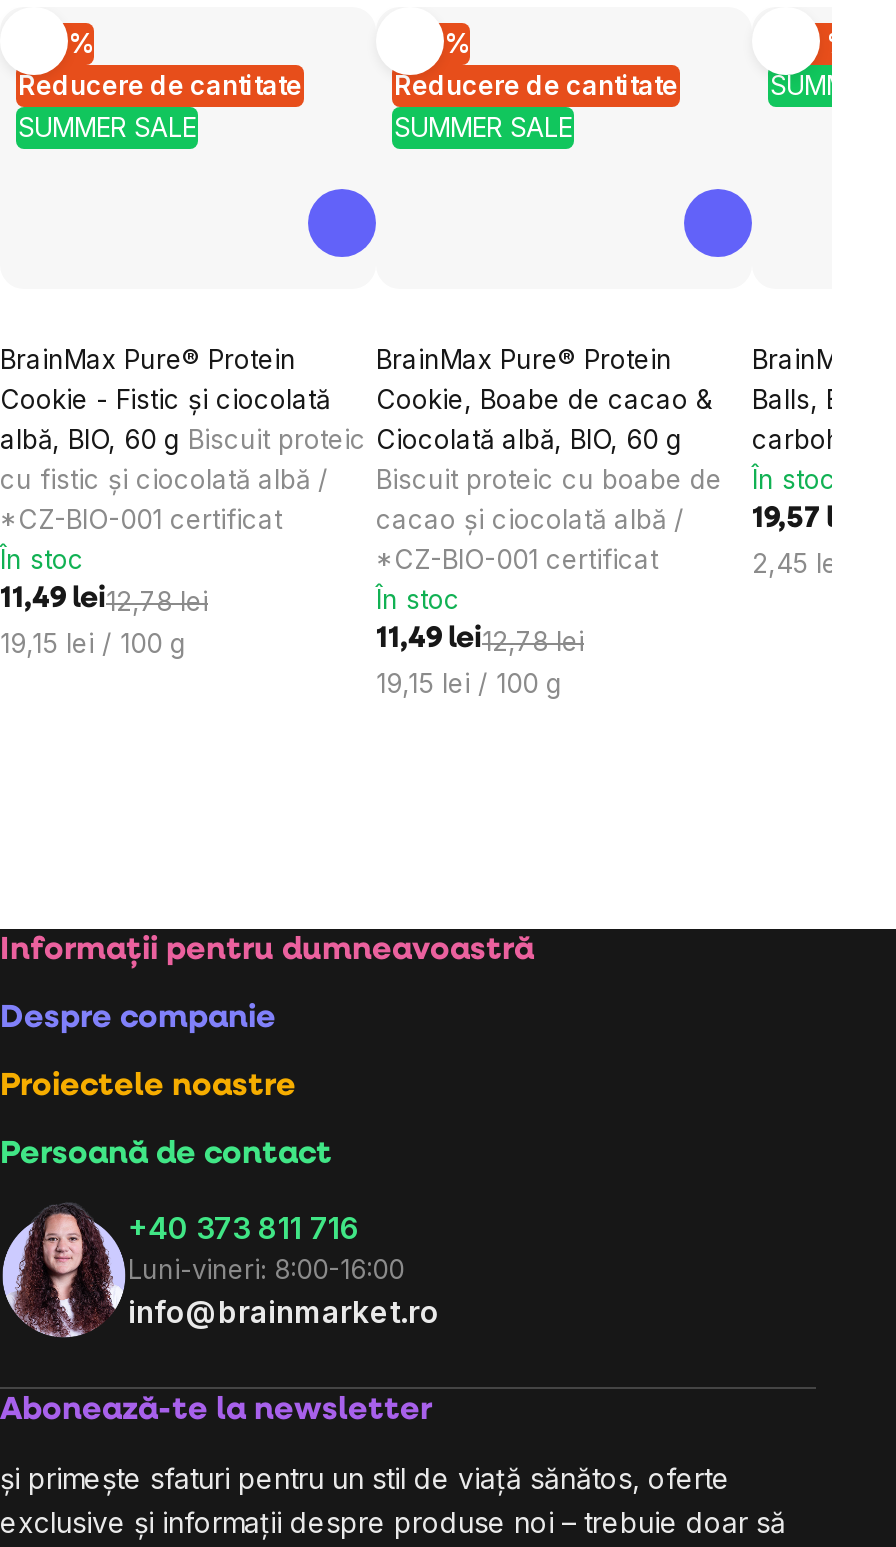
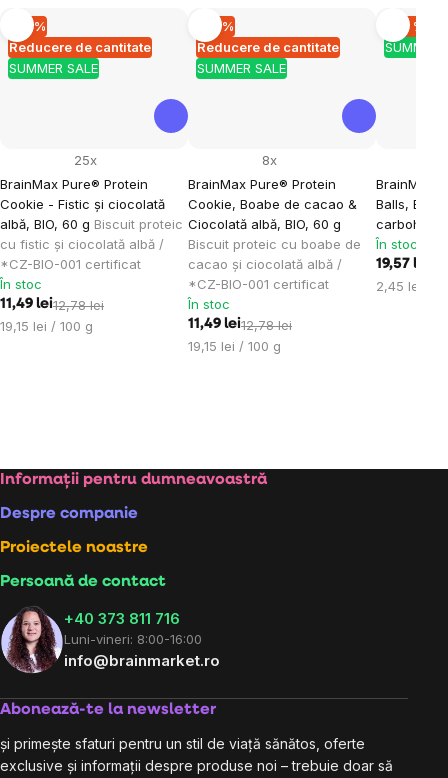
+ 25x

+ 8x
